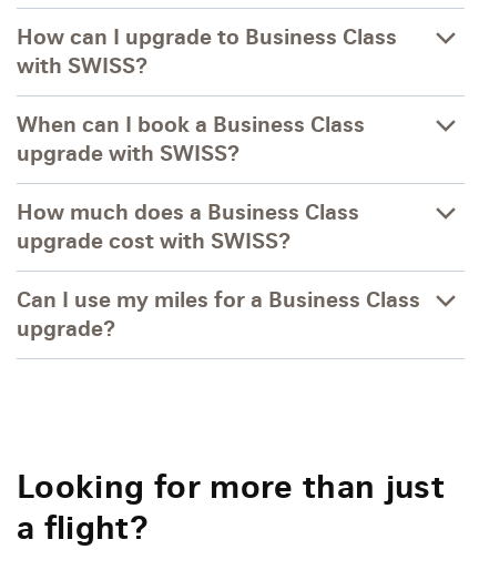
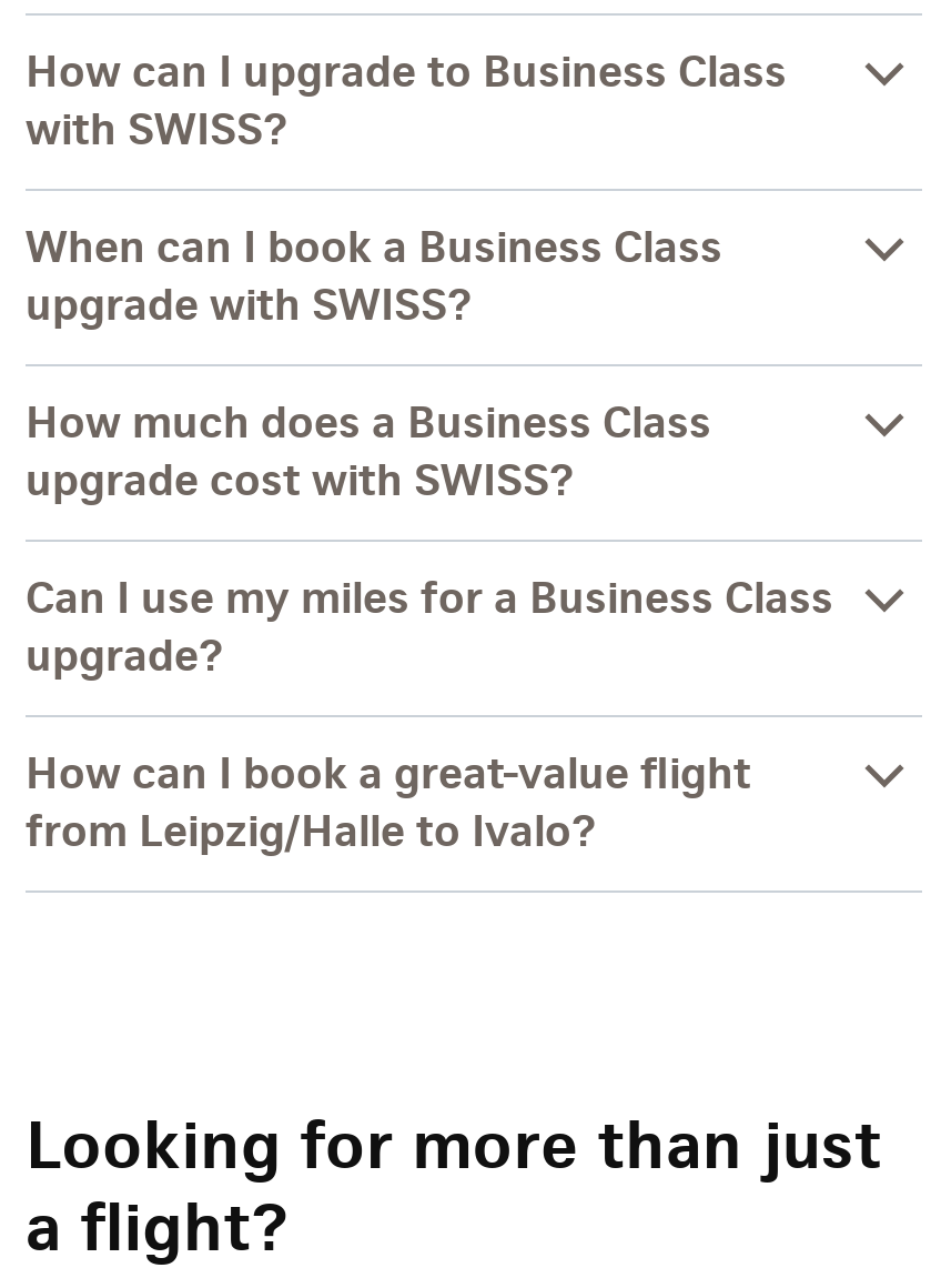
+ How can I book a great-value flight
+ from Leipzig/Halle to Ivalo?
